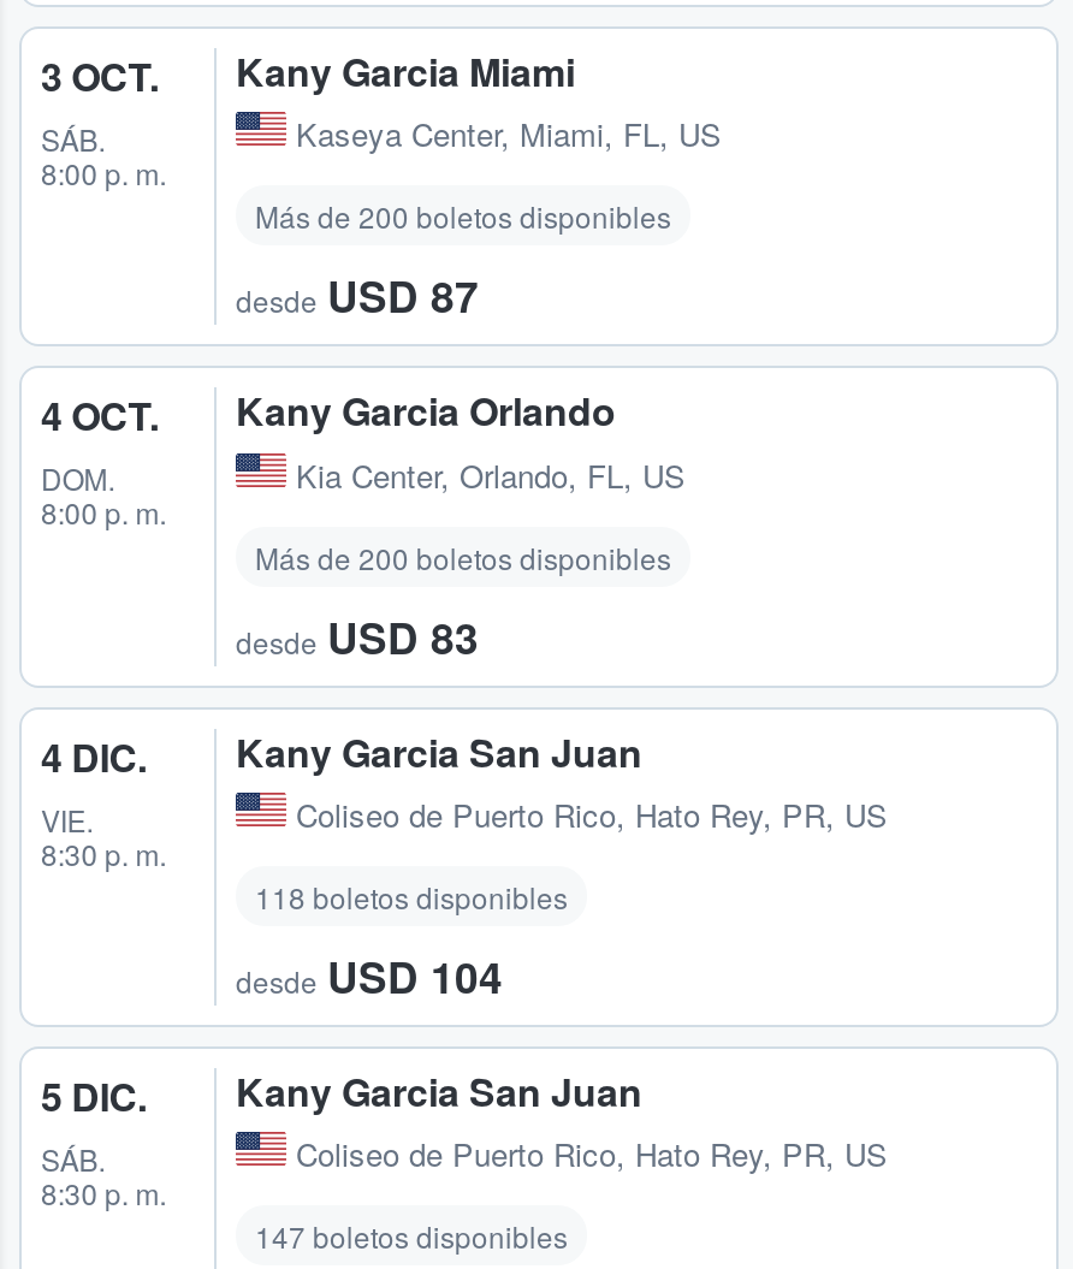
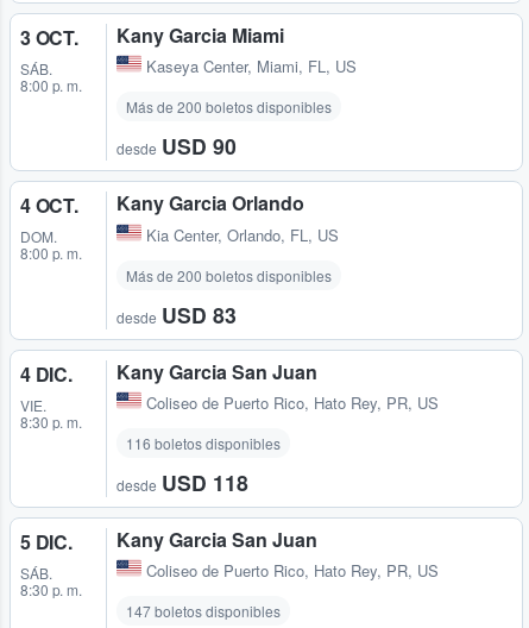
- desde USD 87
+ desde USD 90

- 118 boletos disponibles
+ 116 boletos disponibles

- desde USD 104
+ desde USD 118
